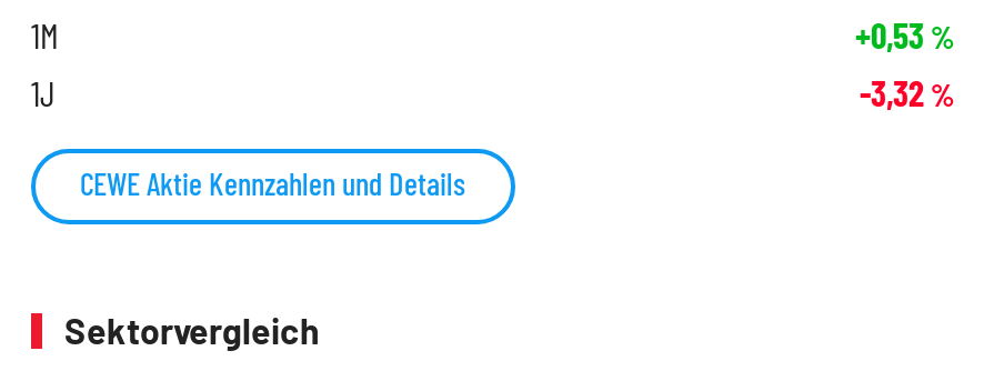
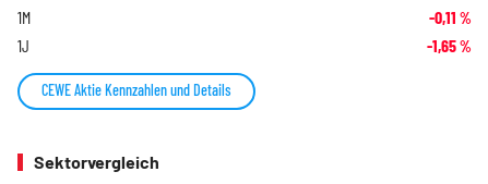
- +0,53%
+ -0,11%

- -3,32%
+ -1,65%
